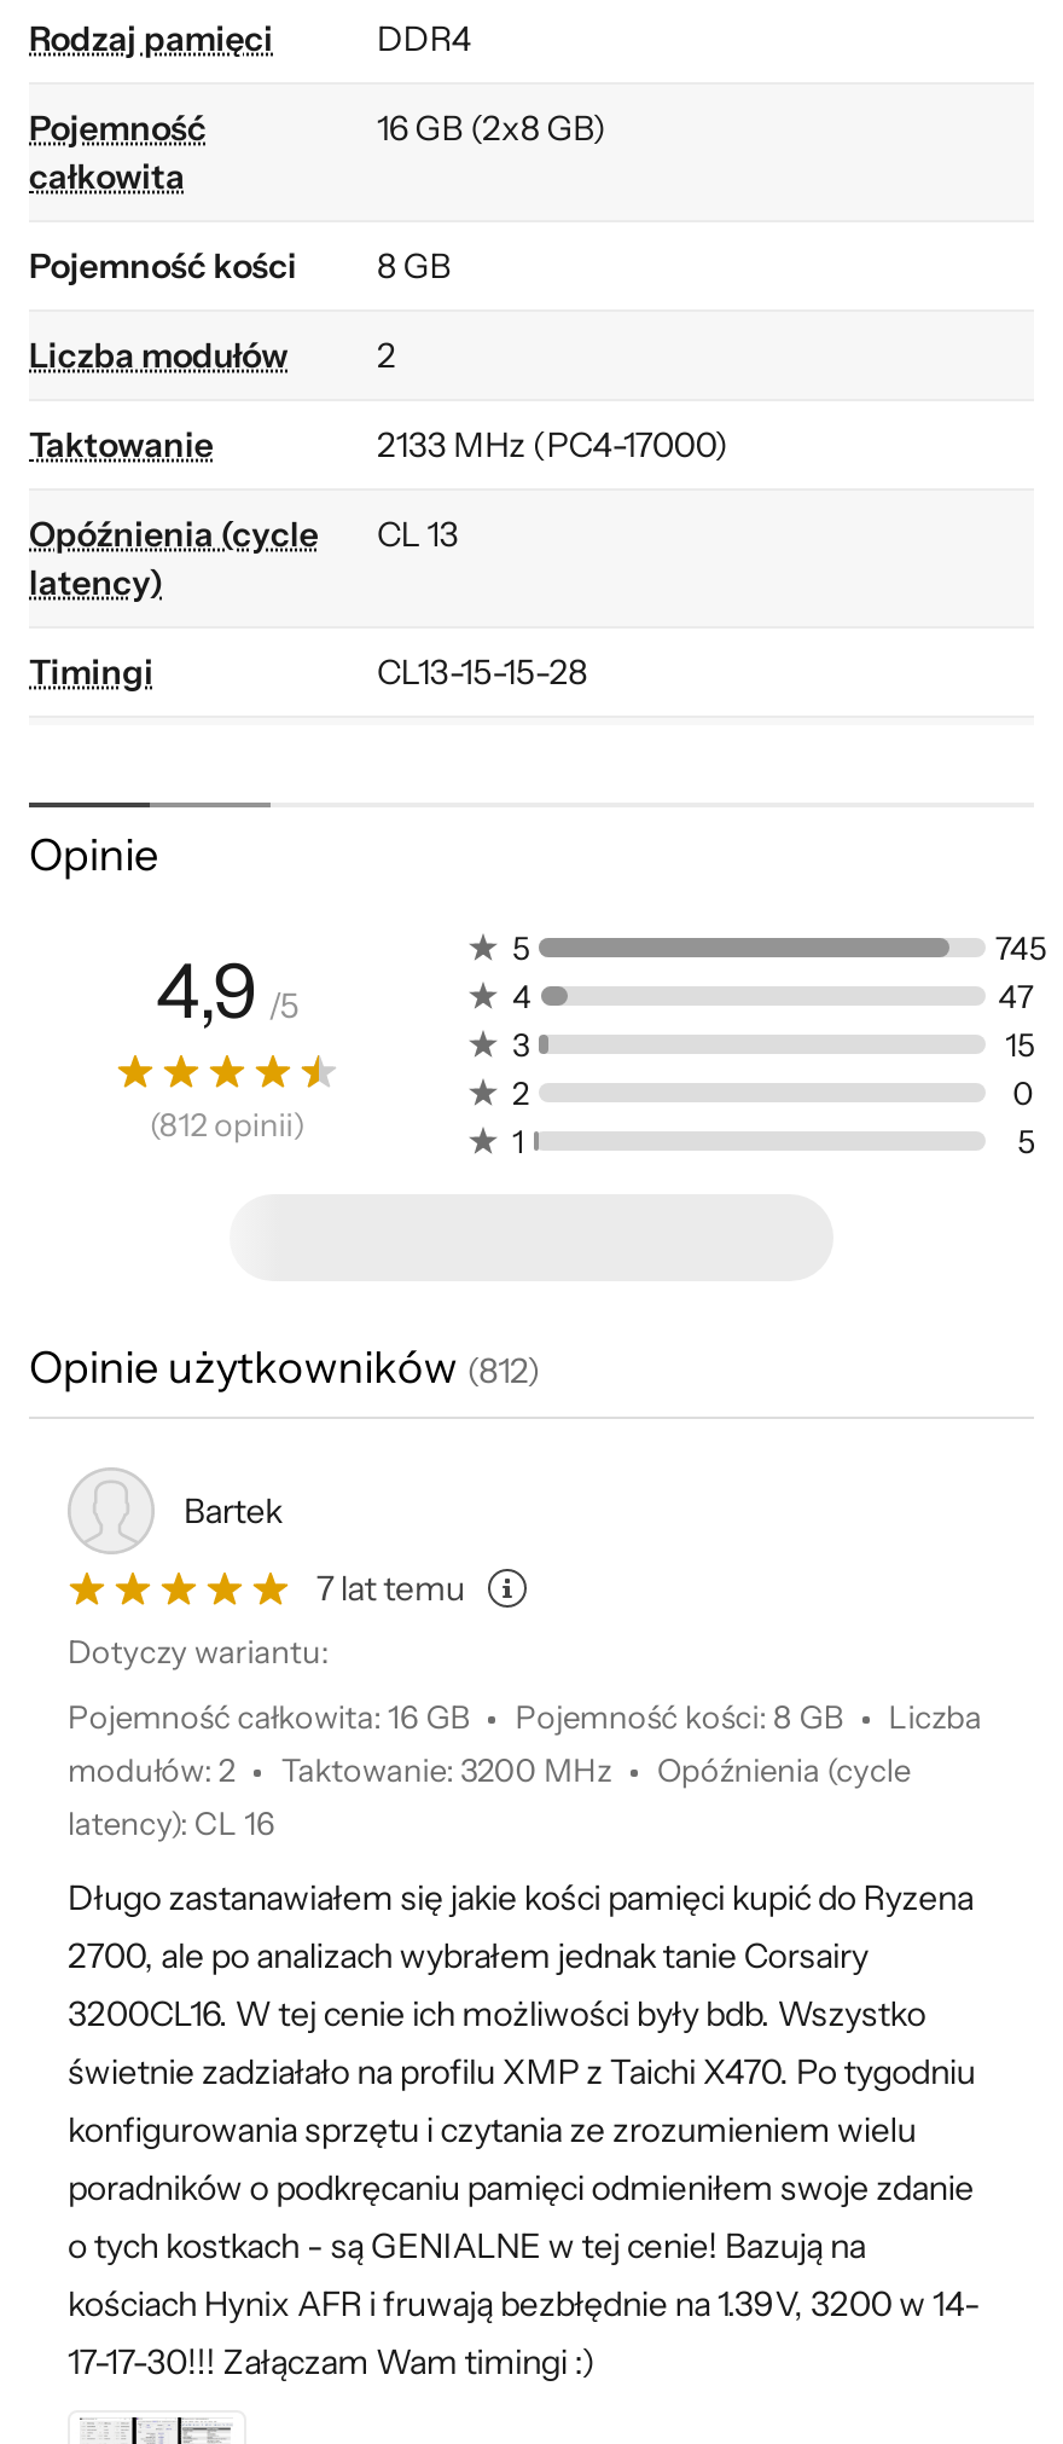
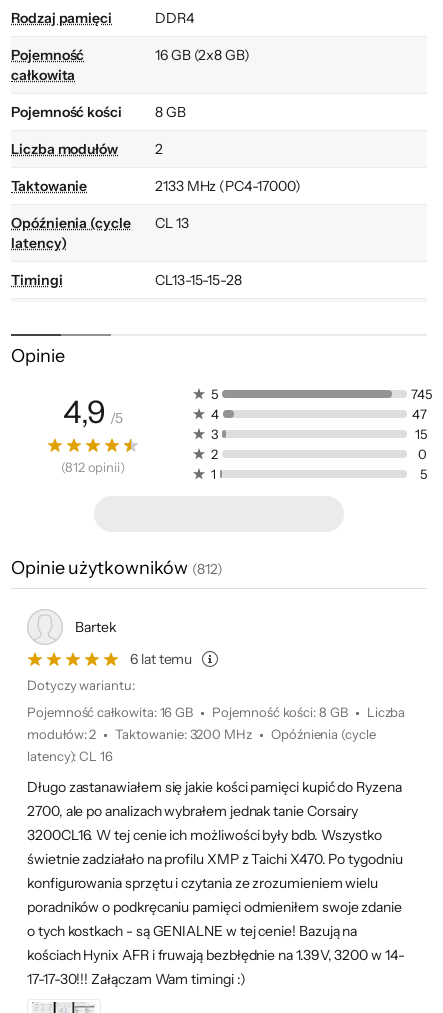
- 7 lat temu
+ 6 lat temu
